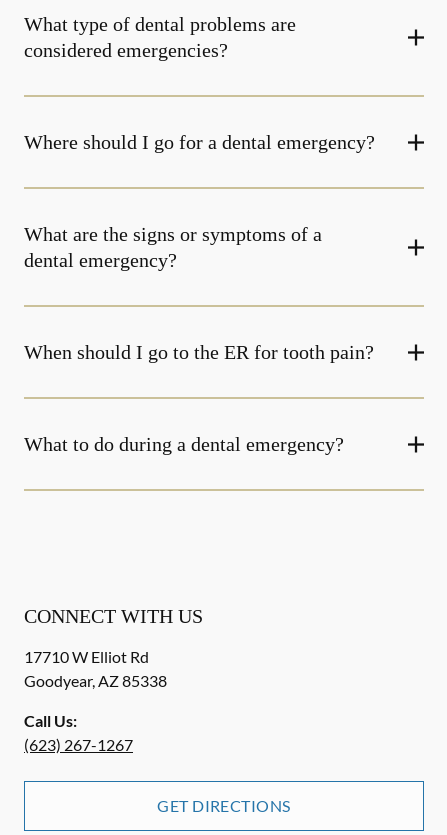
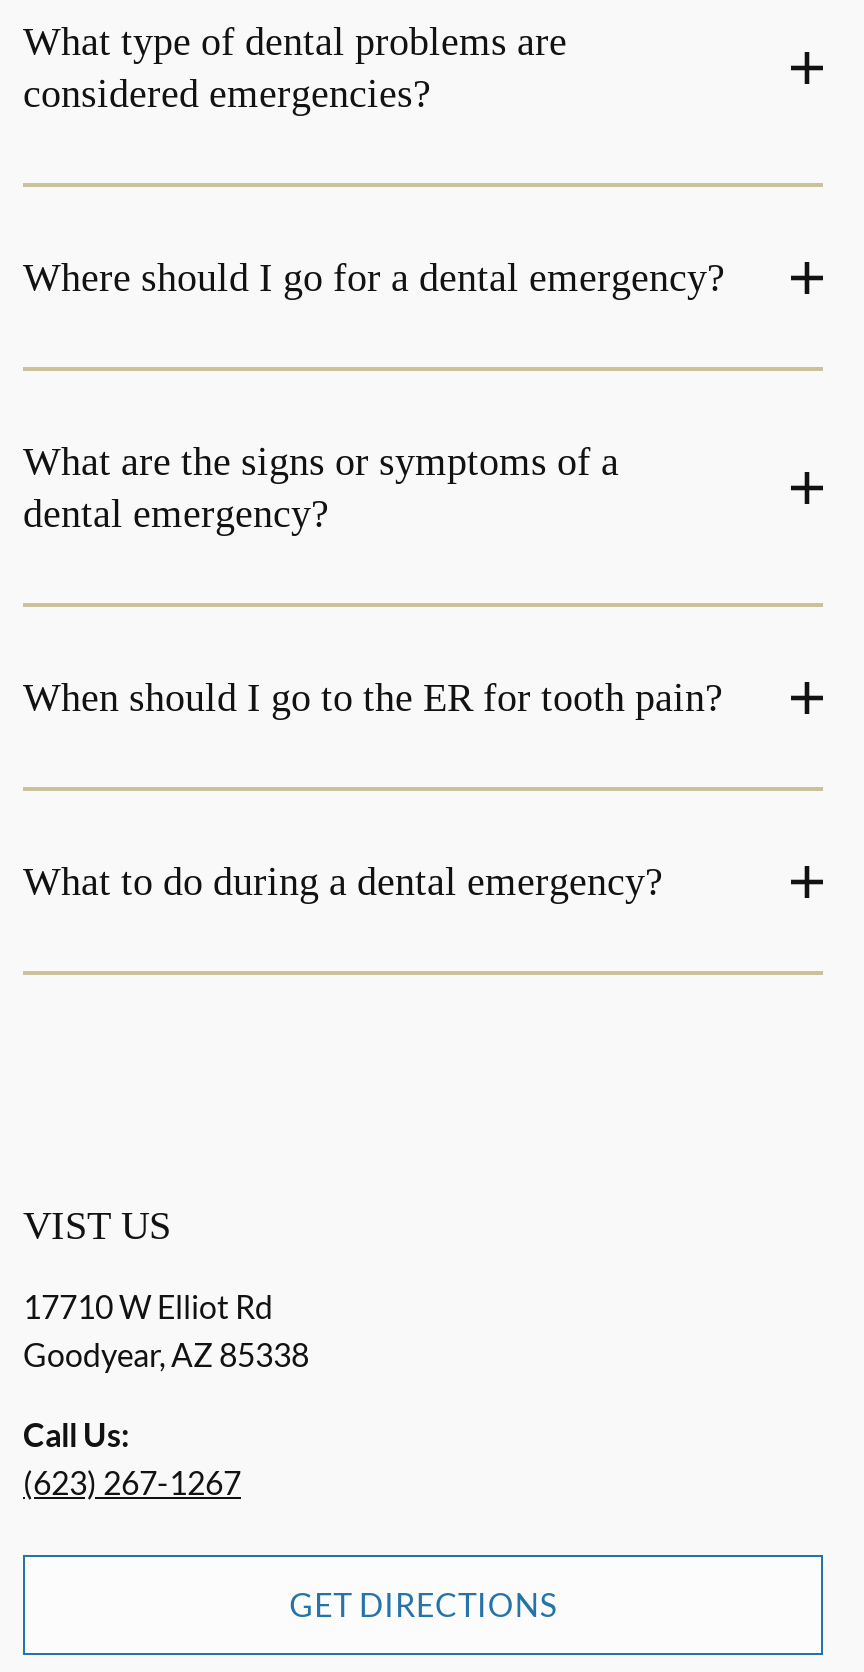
- CONNECT WITH US
+ VIST US
